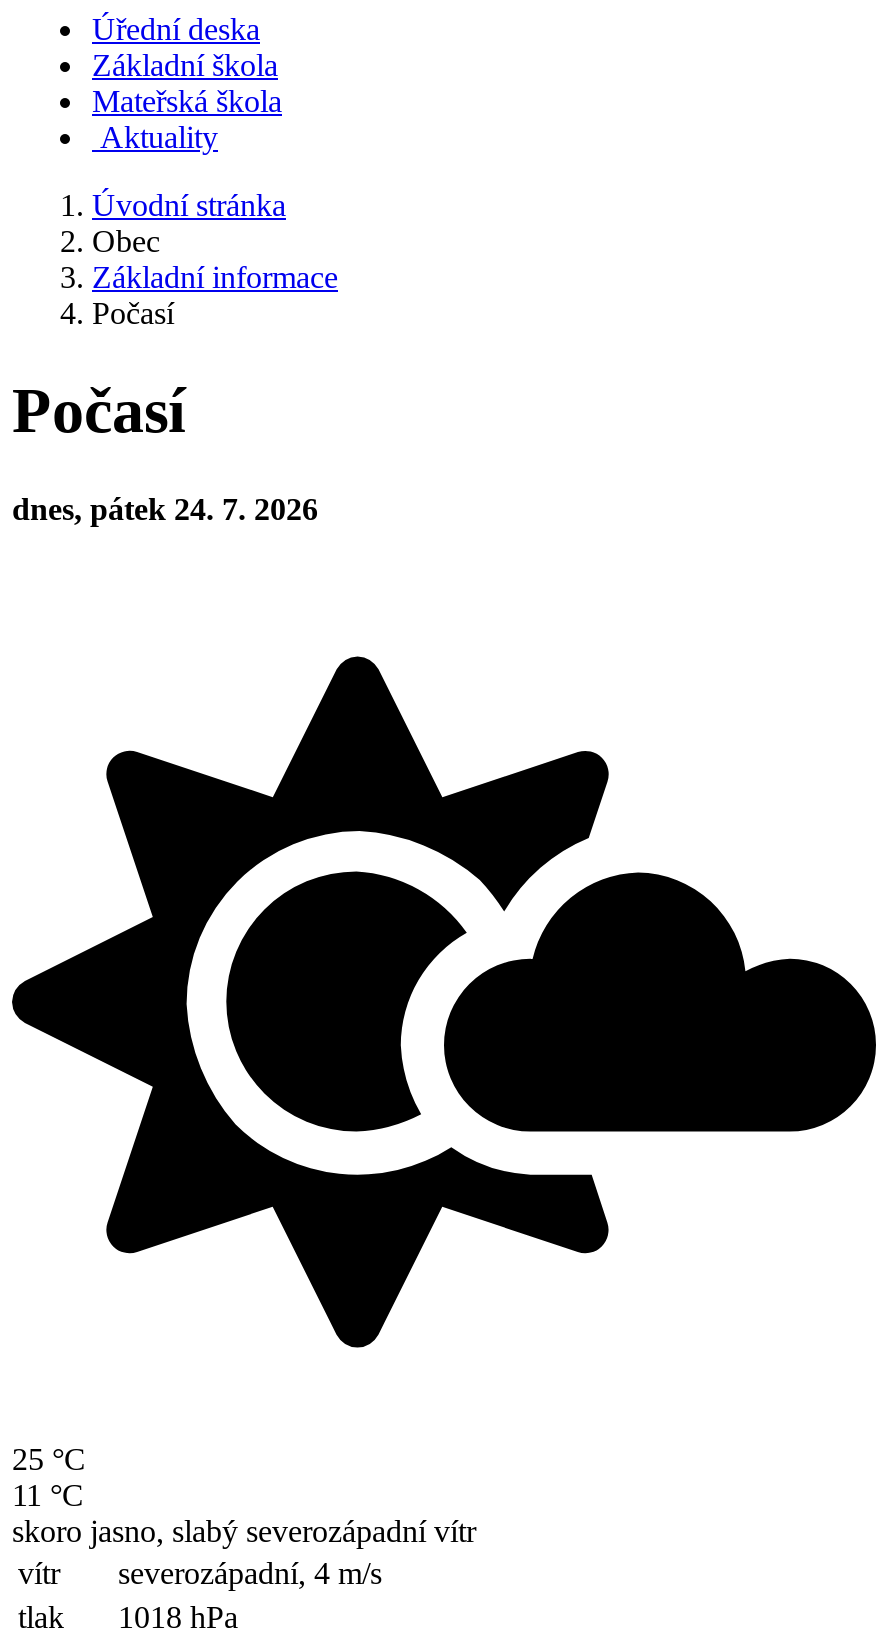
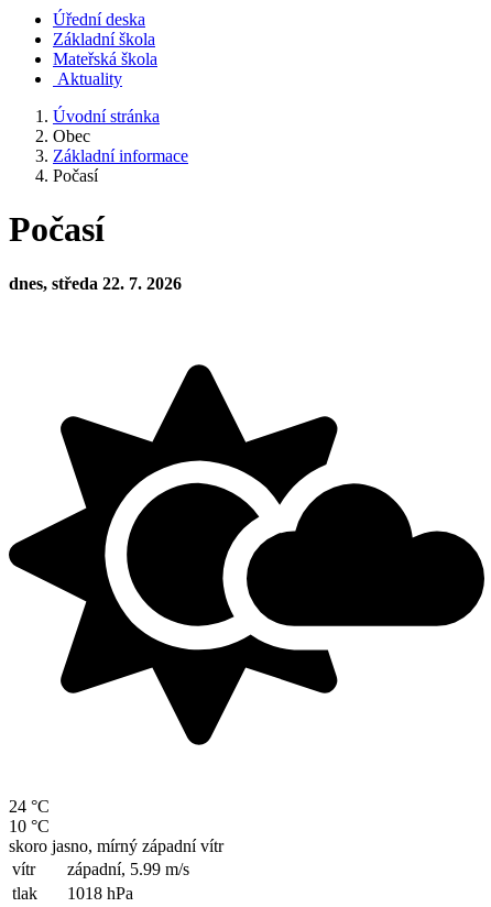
- dnes, pátek 24. 7. 2026
+ dnes, středa 22. 7. 2026

- 25 °C
+ 24 °C

- 11 °C
+ 10 °C

- skoro jasno, slabý severozápadní vítr
+ skoro jasno, mírný západní vítr

- severozápadní, 4 m/s
+ západní, 5.99 m/s
